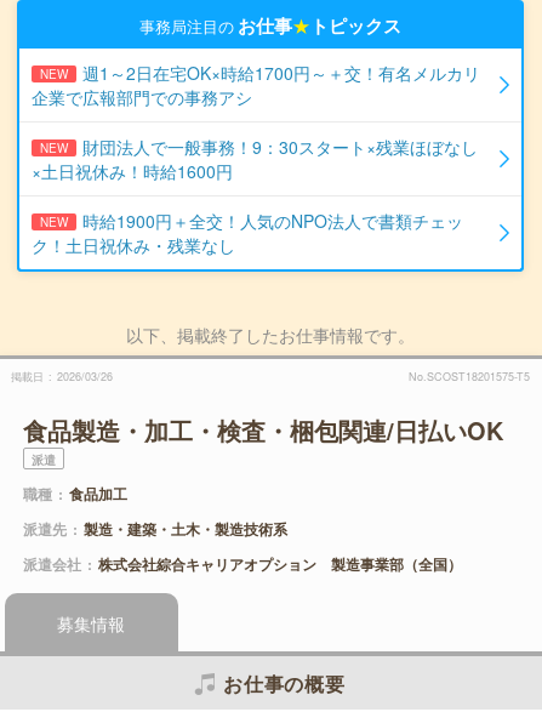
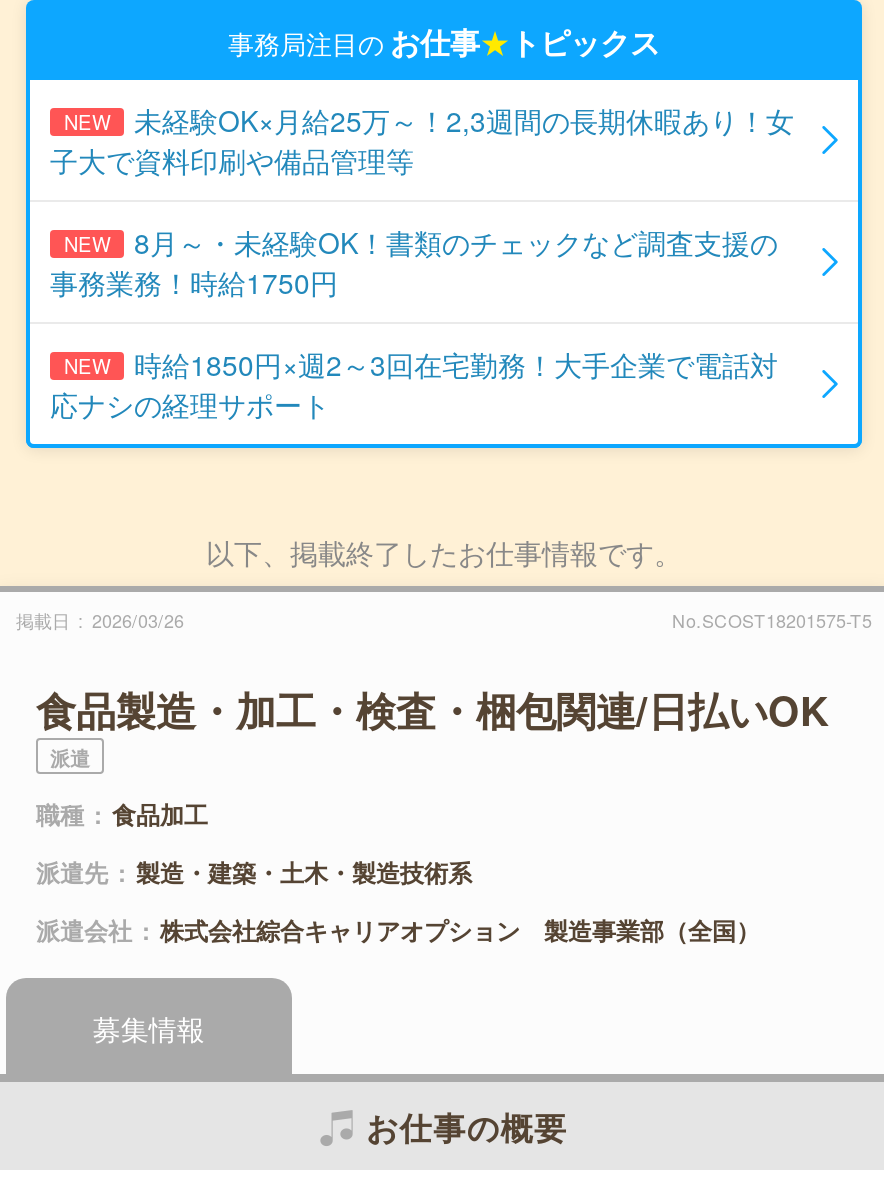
- 週1～2日在宅OK×時給1700円～＋交！有名メルカリ
- 企業で広報部門での事務アシ
+ 未経験OK×月給25万～！2,3週間の長期休暇あり！女
+ 子大で資料印刷や備品管理等

- 財団法人で一般事務！9：30スタート×残業ほぼなし
- ×土日祝休み！時給1600円
+ 8月～・未経験OK！書類のチェックなど調査支援の
+ 事務業務！時給1750円

- 時給1900円＋全交！人気のNPO法人で書類チェッ
- ク！土日祝休み・残業なし
+ 時給1850円×週2～3回在宅勤務！大手企業で電話対
+ 応ナシの経理サポート
